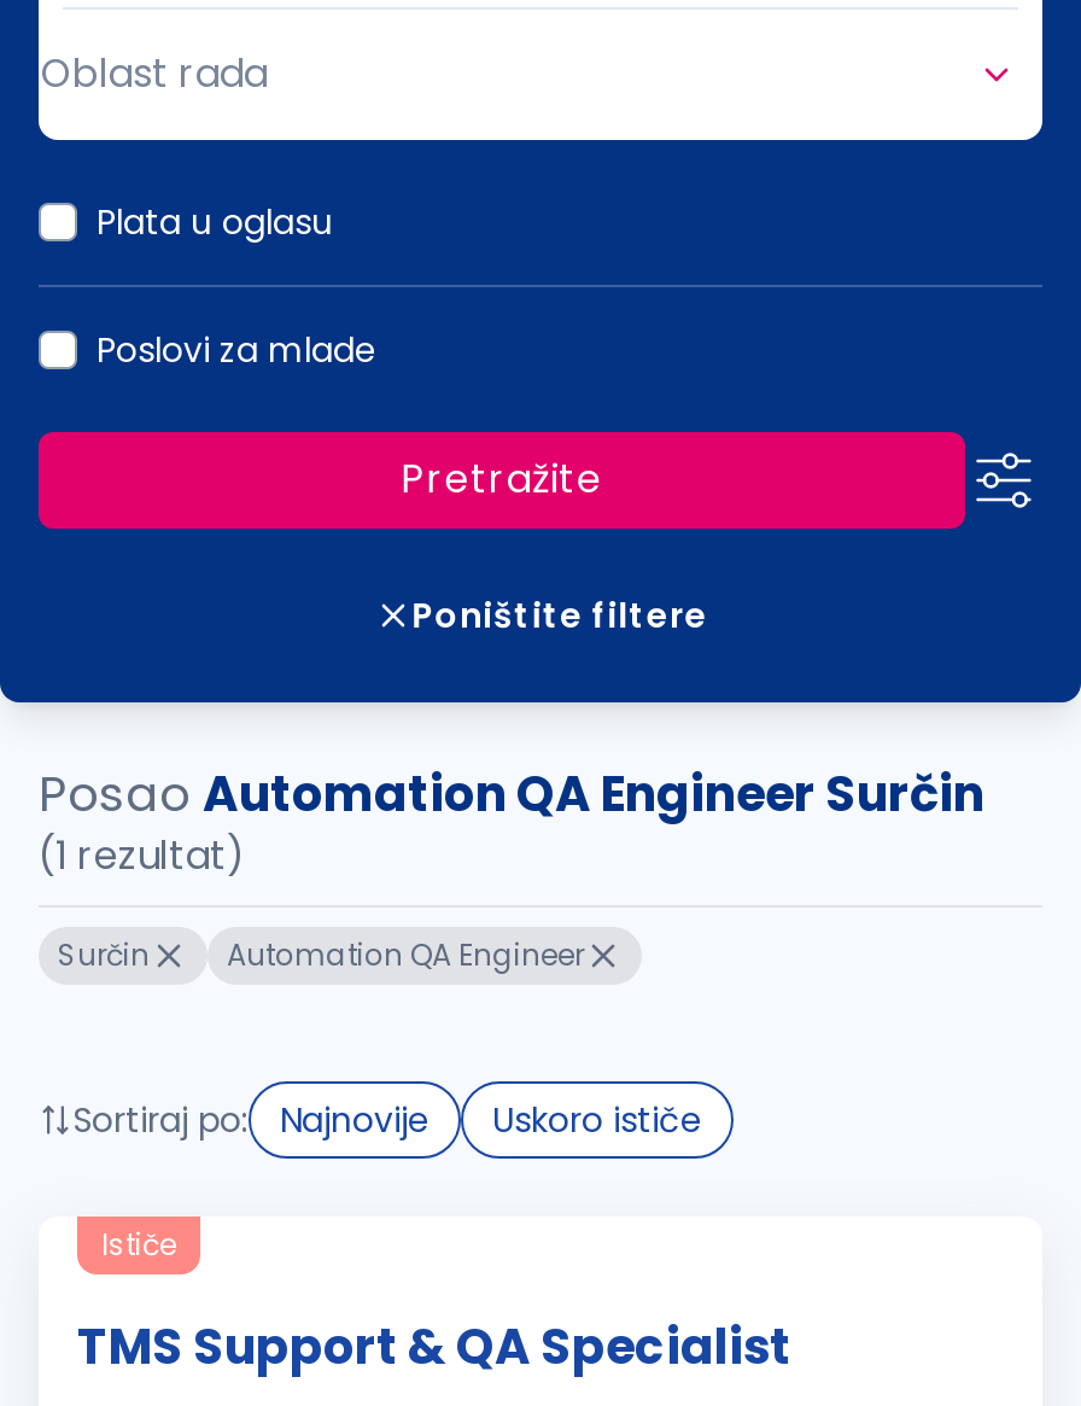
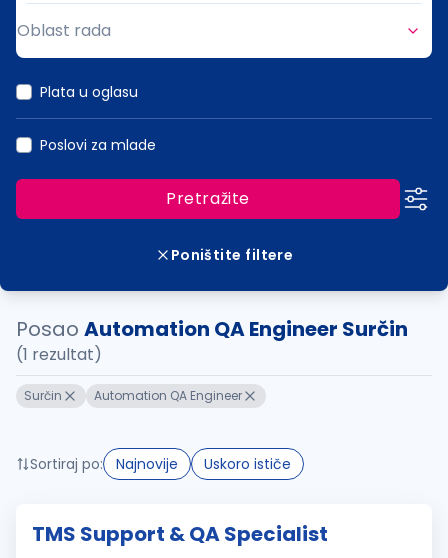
- Ističe
